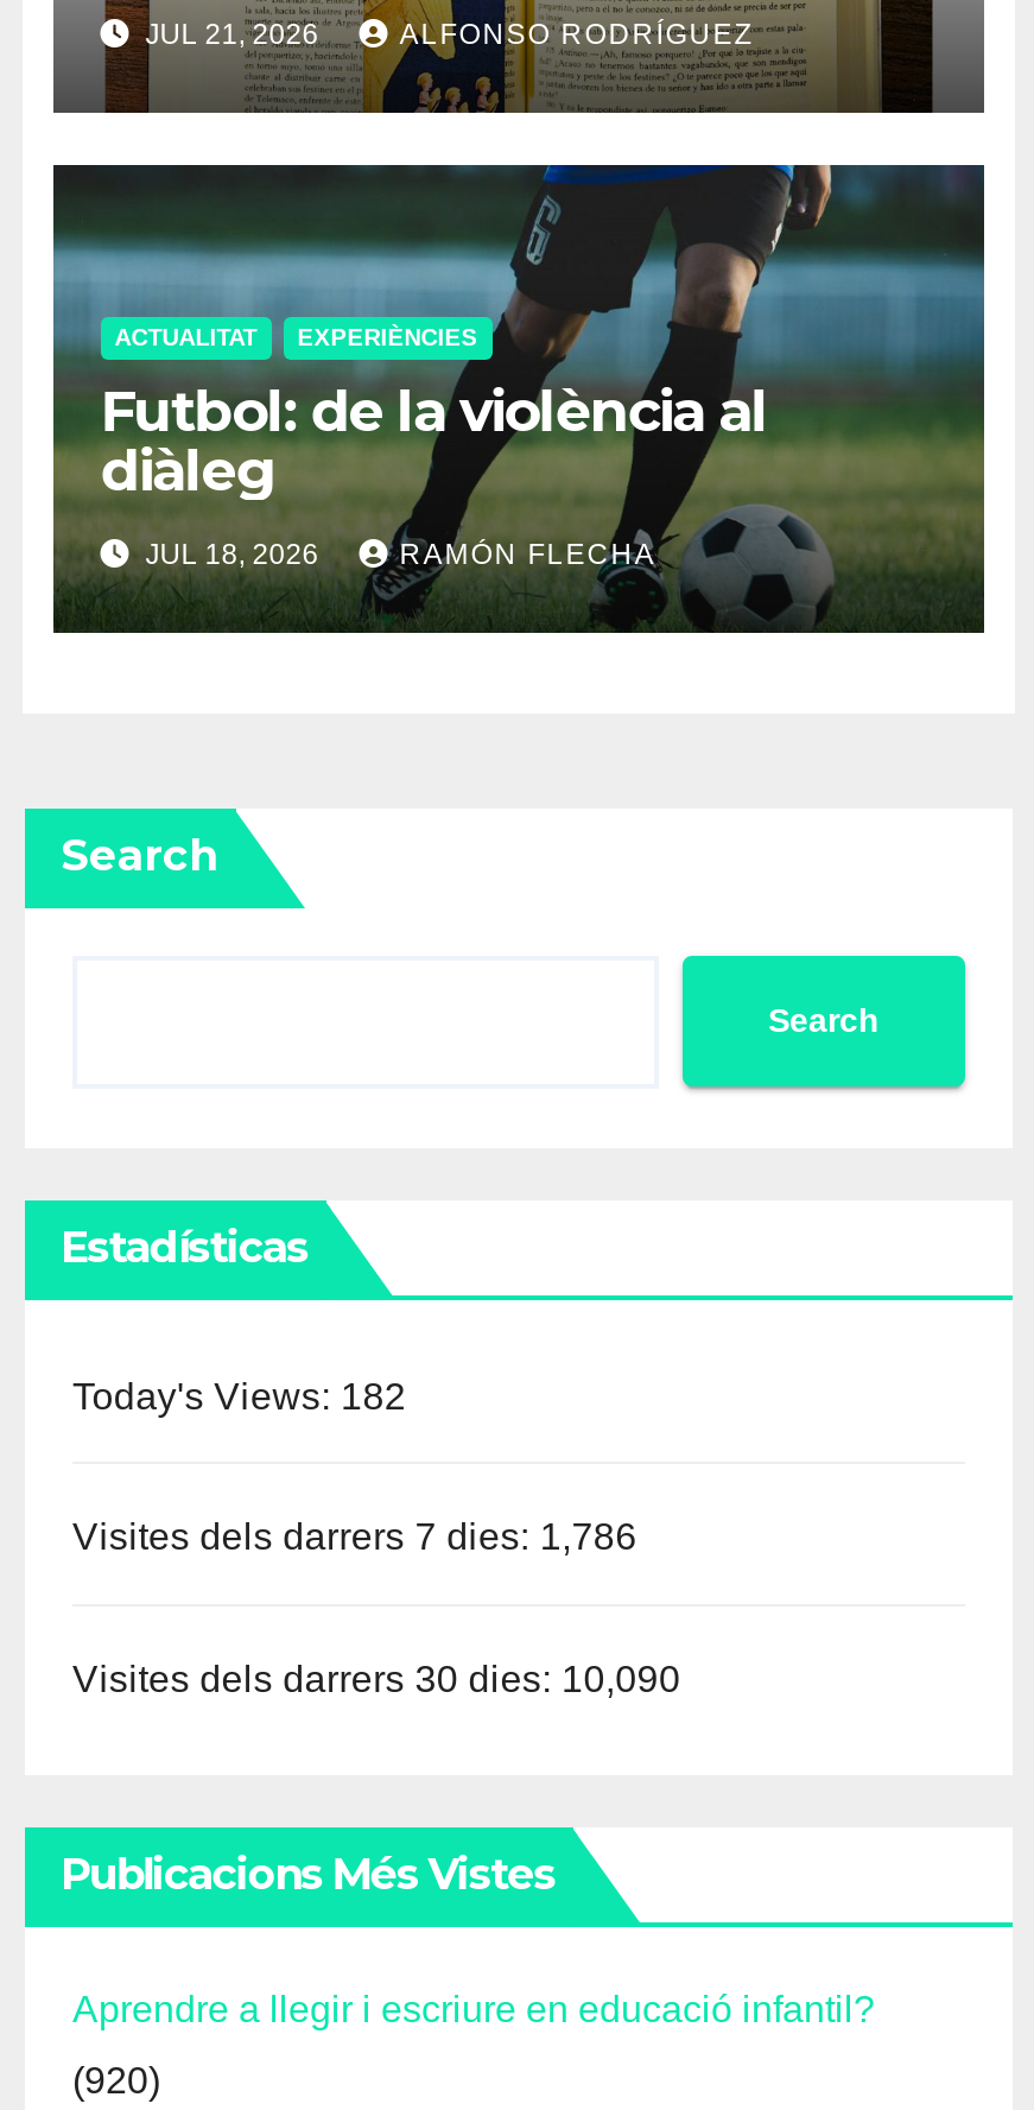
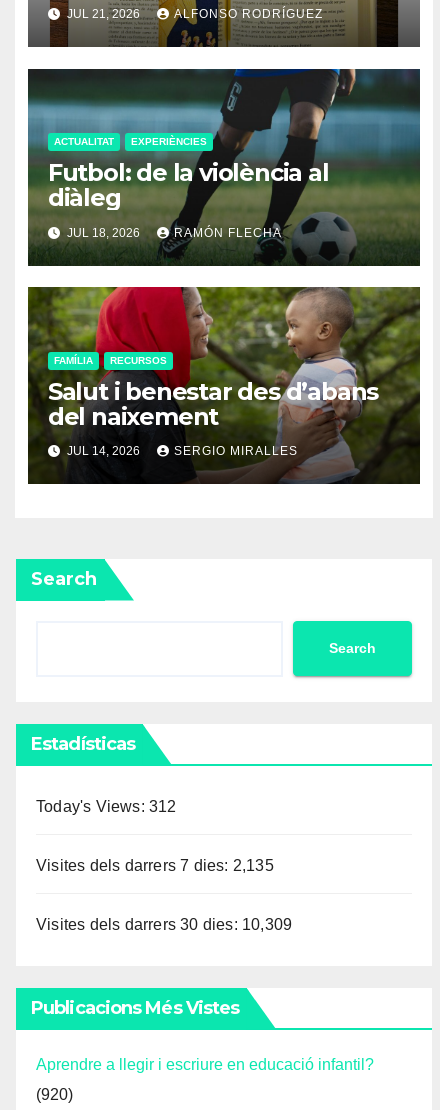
+ [image]
+ FAMÍLIA
+ RECURSOS
+ Salut i benestar des d’abans
+ del naixement
+ JUL 14, 2026
+ SERGIO MIRALLES

- Today's Views: 182
+ Today's Views: 312

- Visites dels darrers 7 dies: 1,786
+ Visites dels darrers 7 dies: 2,135

- Visites dels darrers 30 dies: 10,090
+ Visites dels darrers 30 dies: 10,309
